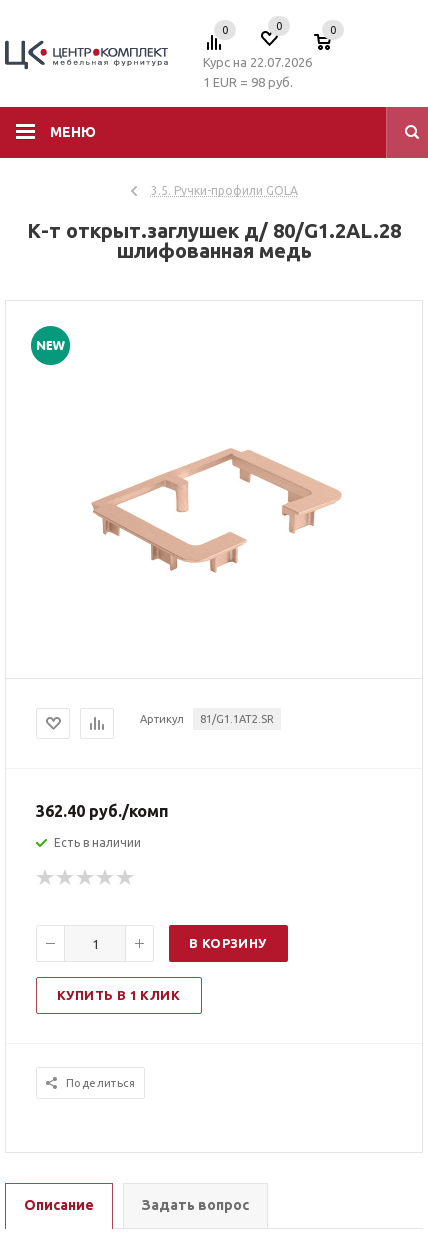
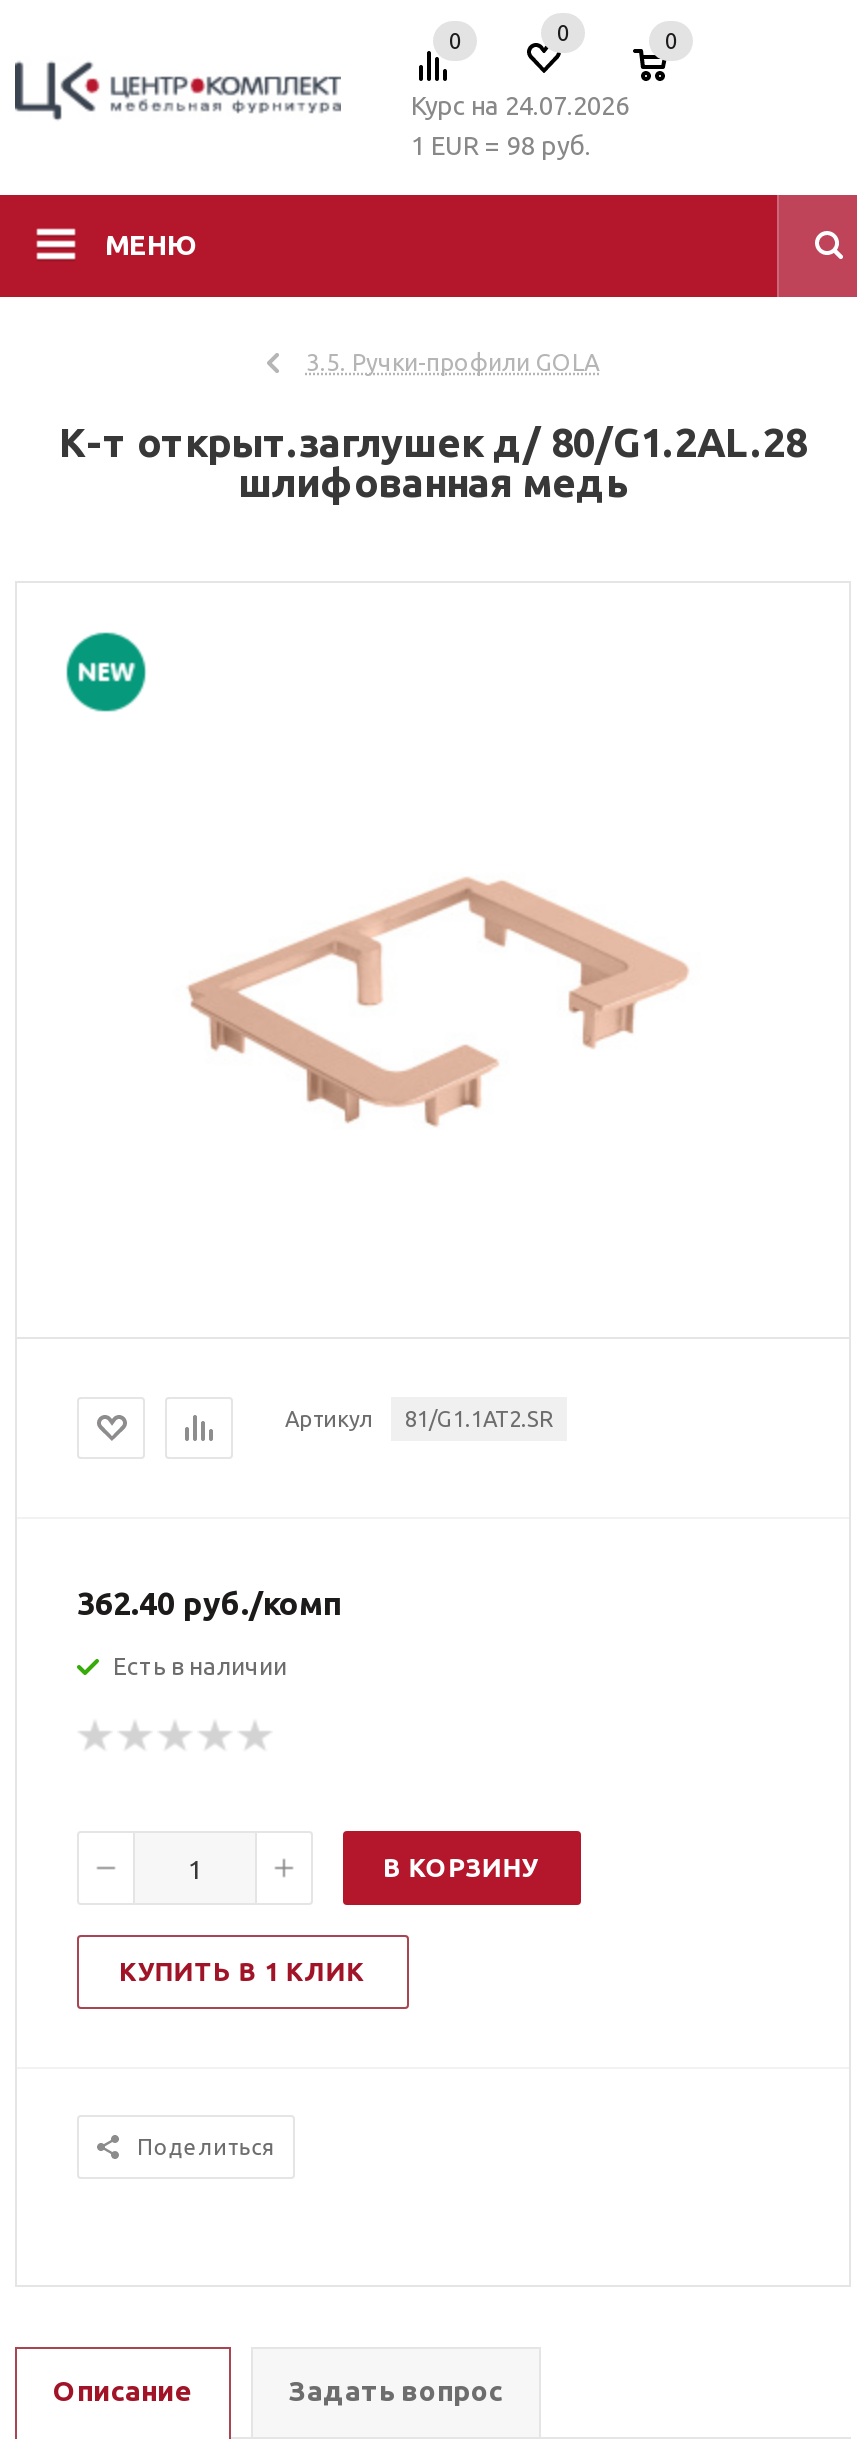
- Курс на 22.07.2026
+ Курс на 24.07.2026
